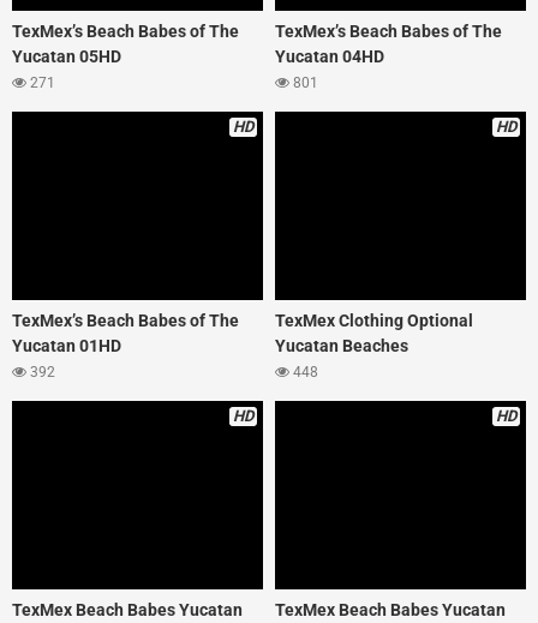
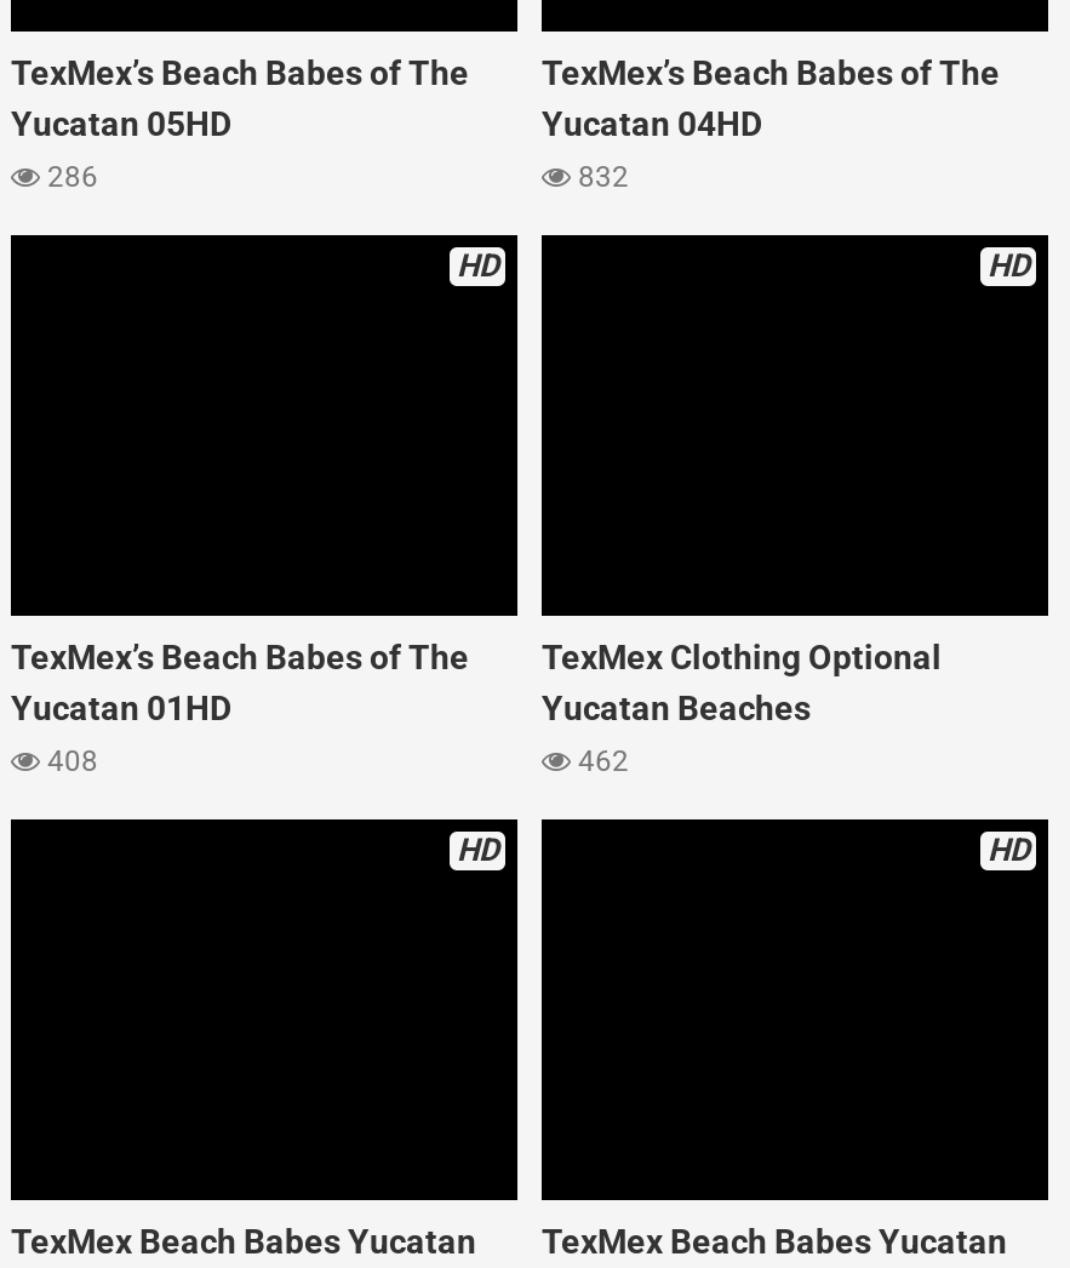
- 271
+ 286

- 801
+ 832

- 392
+ 408

- 448
+ 462
